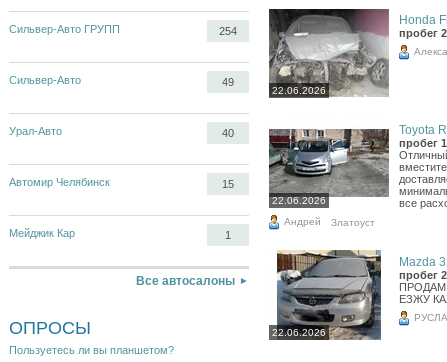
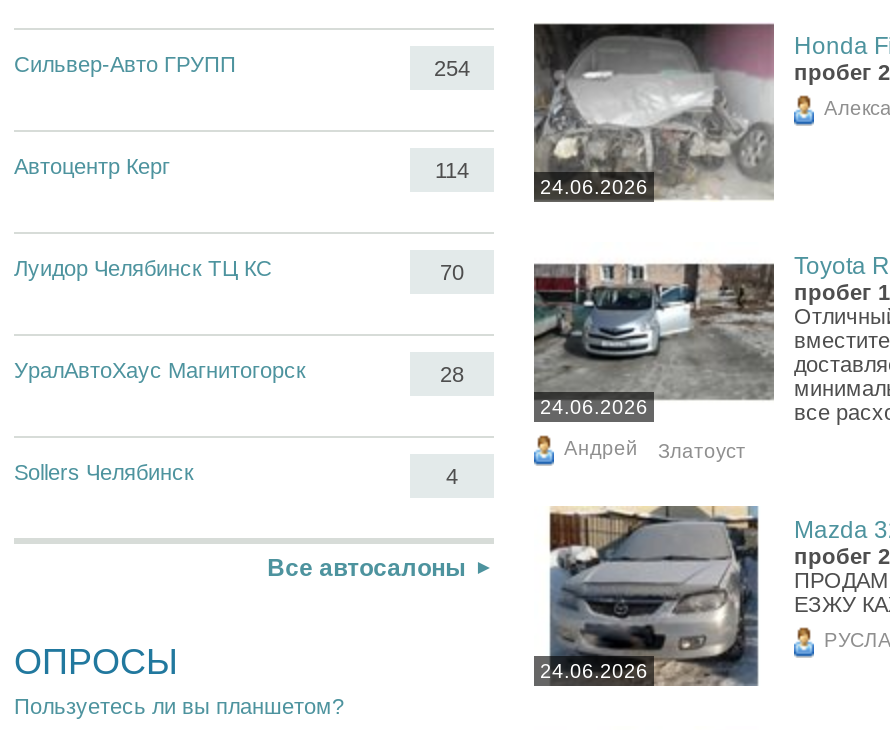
- Сильвер-Авто
- 49
+ Автоцентр Керг
+ 114

- 22.06.2026
+ 24.06.2026

- Урал-Авто
- 40
+ Луидор Челябинск ТЦ КС
+ 70

- Автомир Челябинск
- 15
+ УралАвтоХаус Магнитогорск
+ 28

- 22.06.2026
+ 24.06.2026

- Мейджик Кар
- 1
+ Sollers Челябинск
+ 4

- 22.06.2026
+ 24.06.2026
